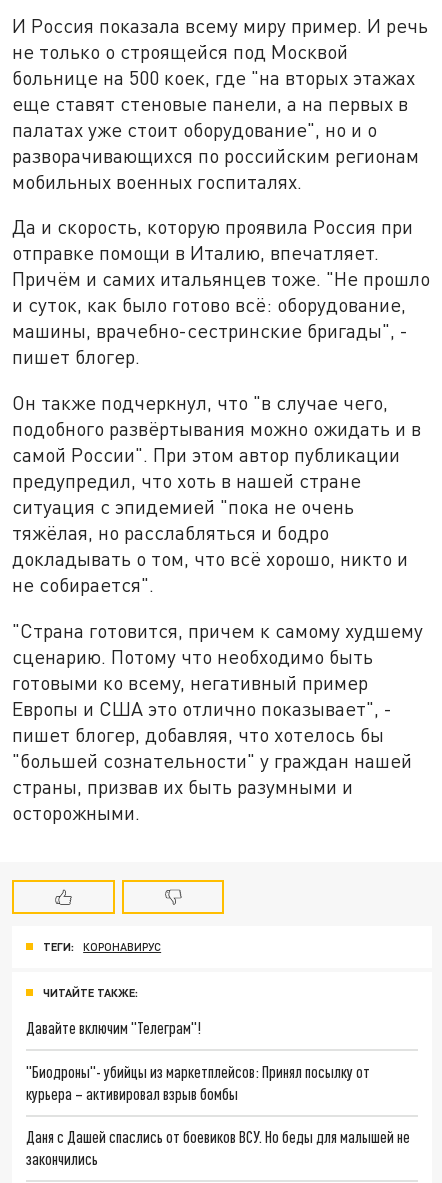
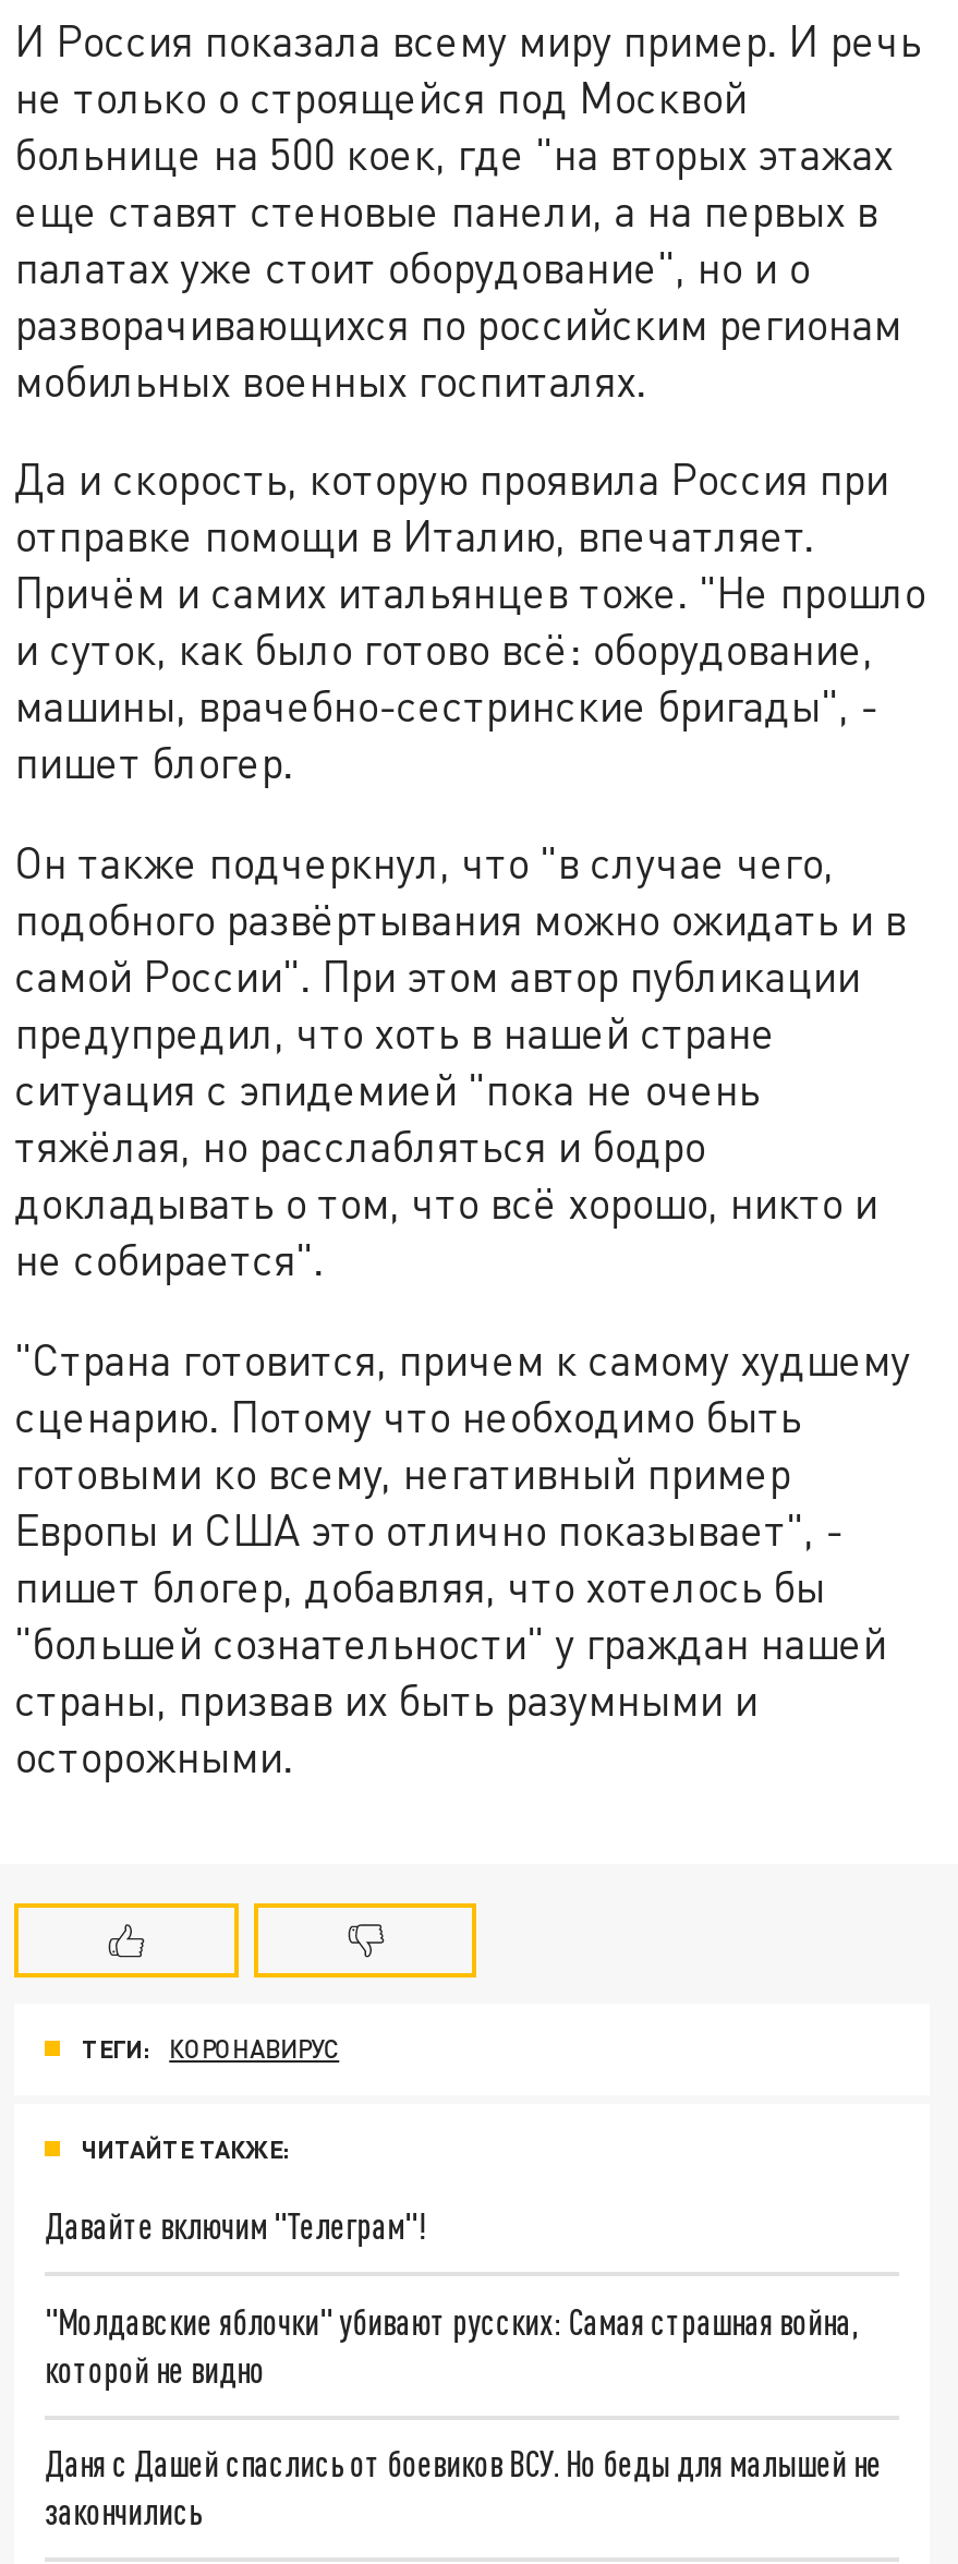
- "Биодроны"- убийцы из маркетплейсов: Принял посылку от
- курьера – активировал взрыв бомбы
+ "Молдавские яблочки" убивают русских: Самая страшная война,
+ которой не видно
